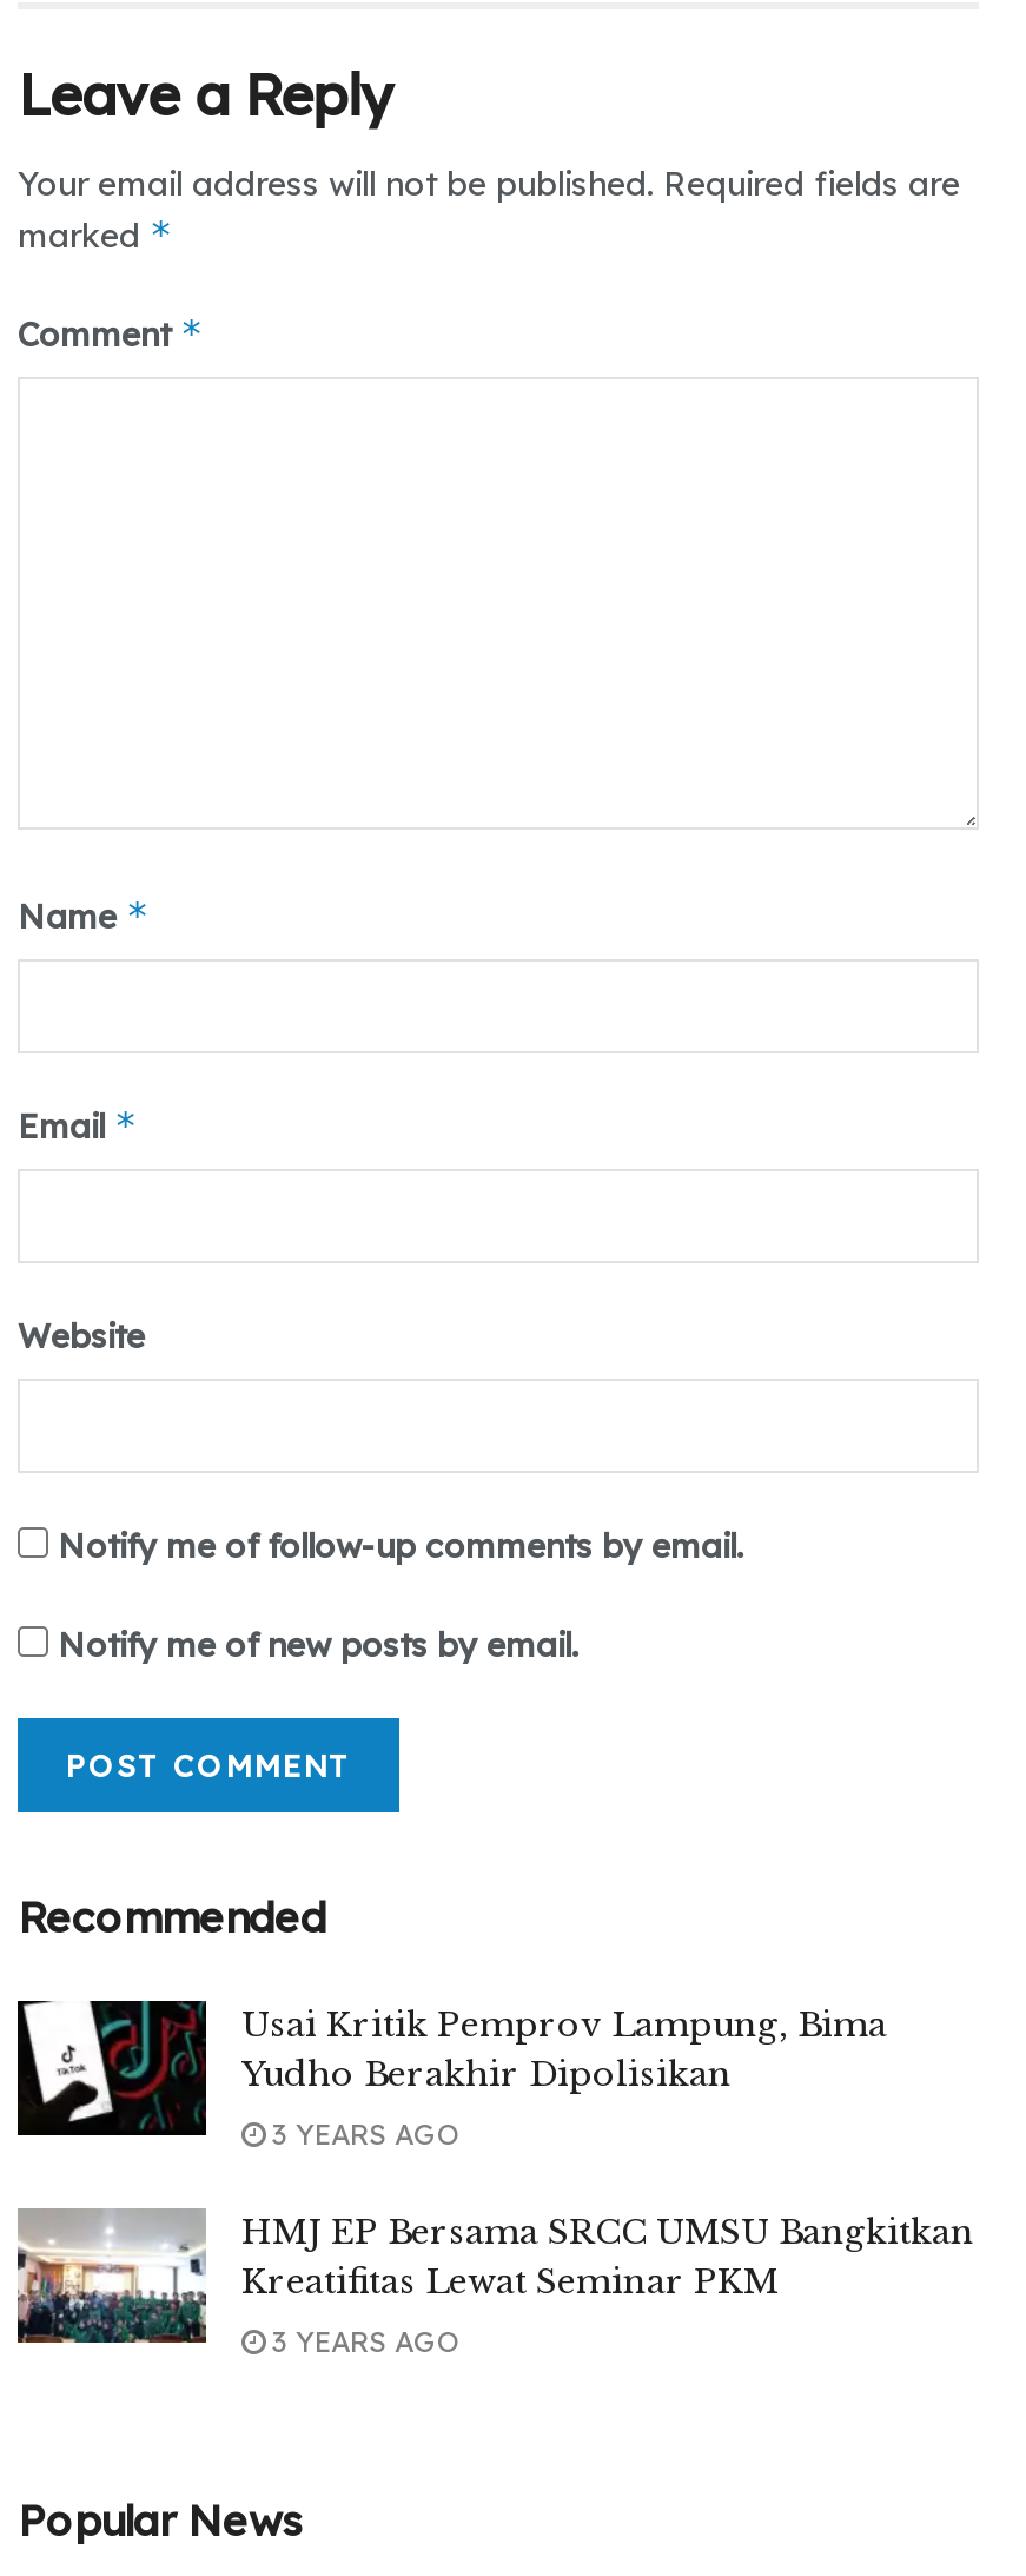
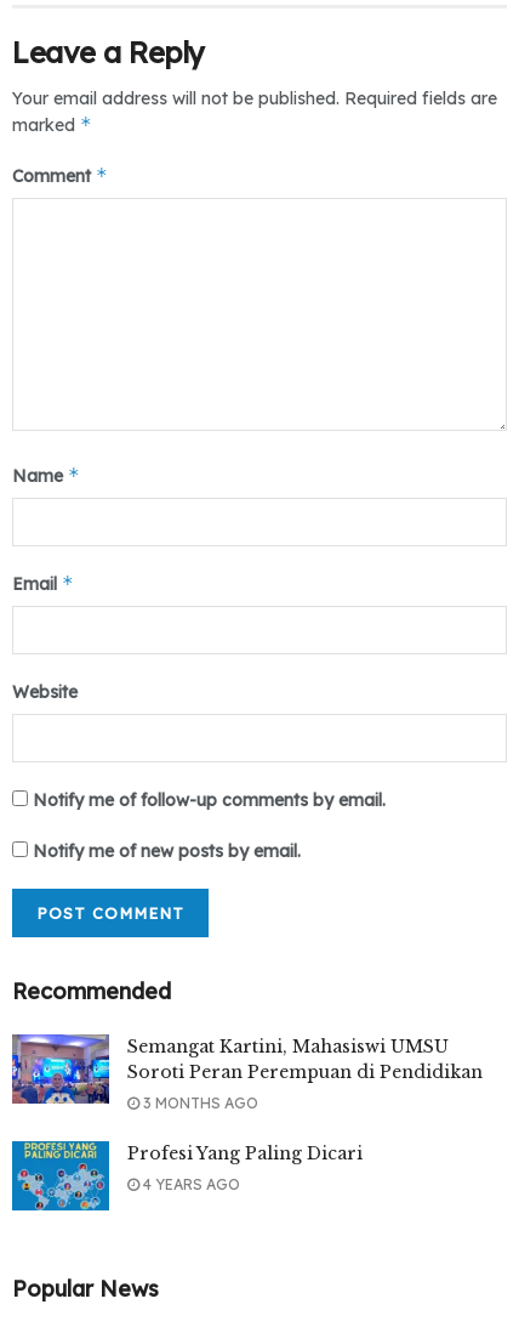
- [image]
- Usai Kritik Pemprov Lampung, Bima
- Yudho Berakhir Dipolisikan
+ [image]
+ Semangat Kartini, Mahasiswi UMSU
+ Soroti Peran Perempuan di Pendidikan

- 3 YEARS AGO
+ 3 MONTHS AGO

- [image]
- HMJ EP Bersama SRCC UMSU Bangkitkan
- Kreatifitas Lewat Seminar PKM
+ [image]
+ Profesi Yang Paling Dicari

- 3 YEARS AGO
+ 4 YEARS AGO
